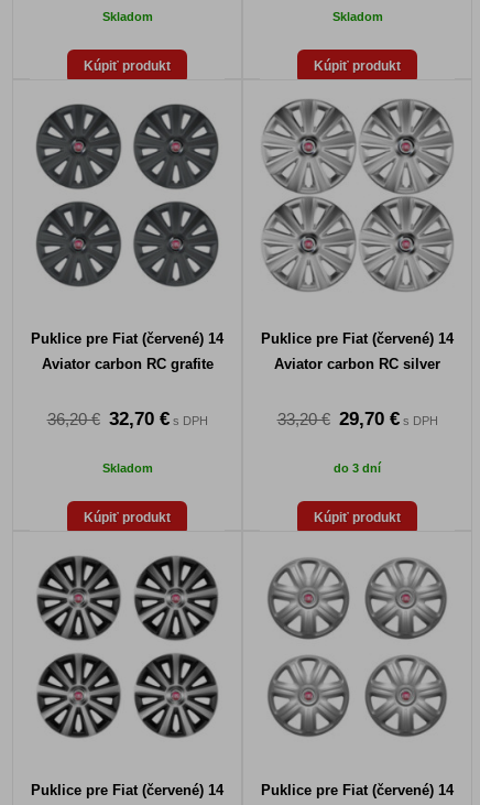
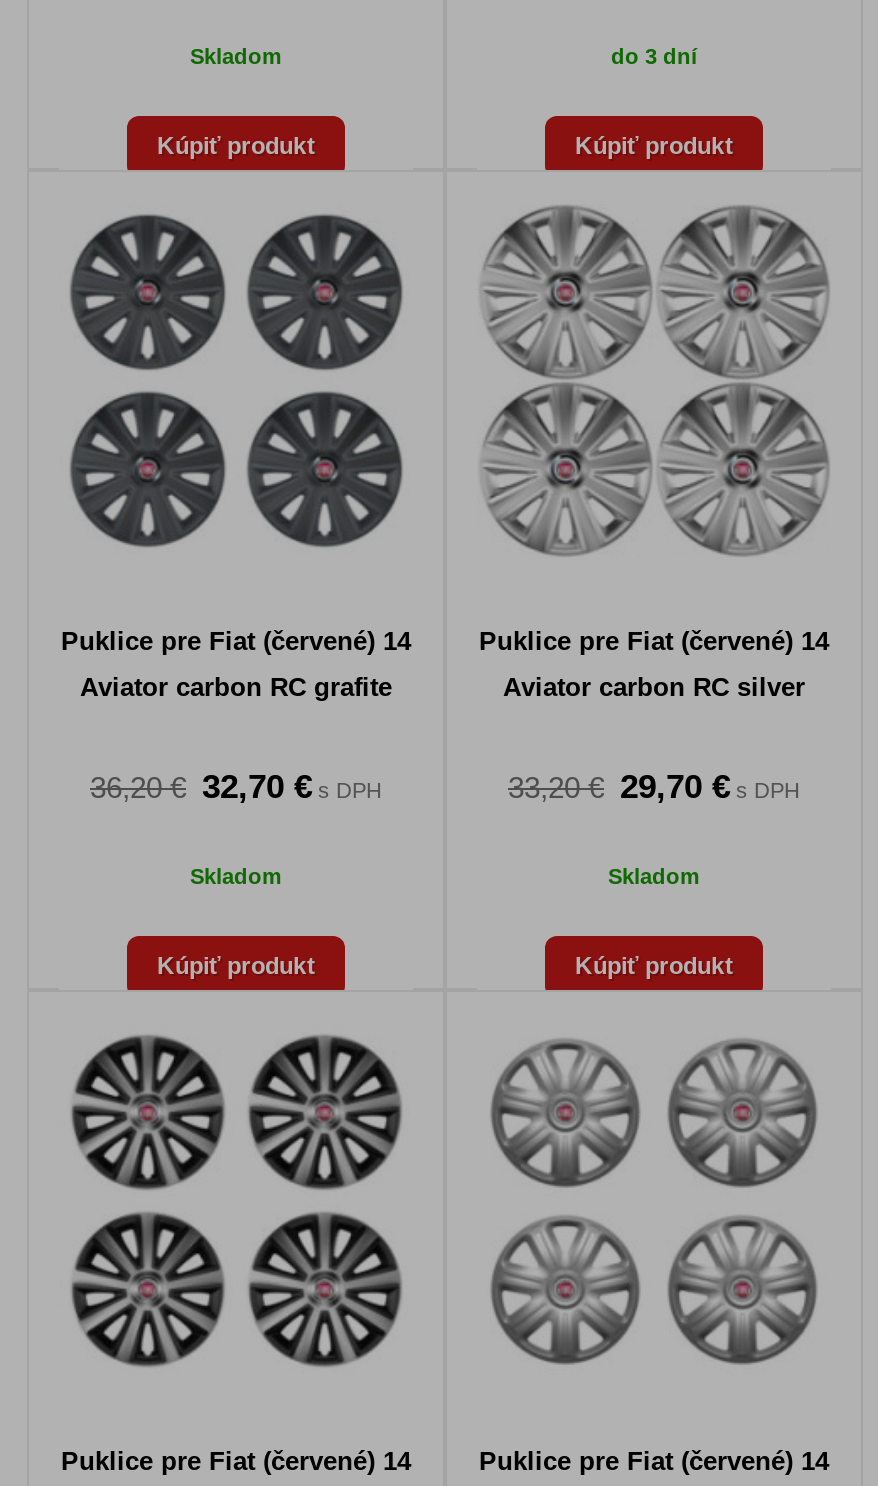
- Skladom
+ do 3 dní

- do 3 dní
+ Skladom
